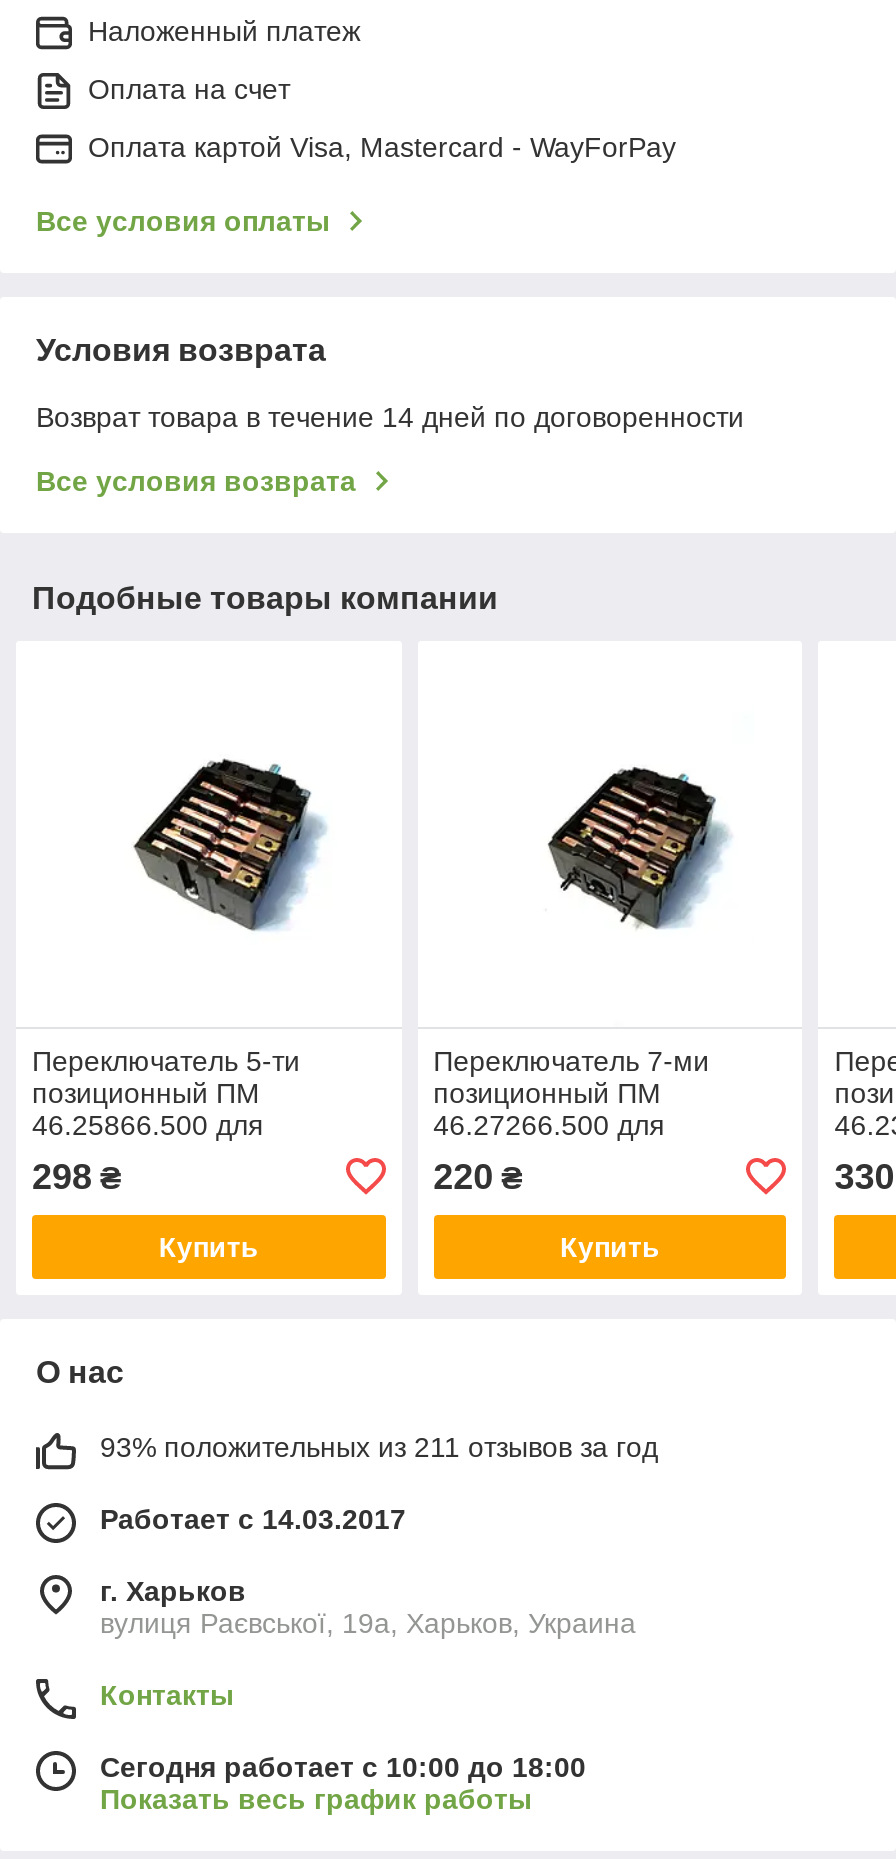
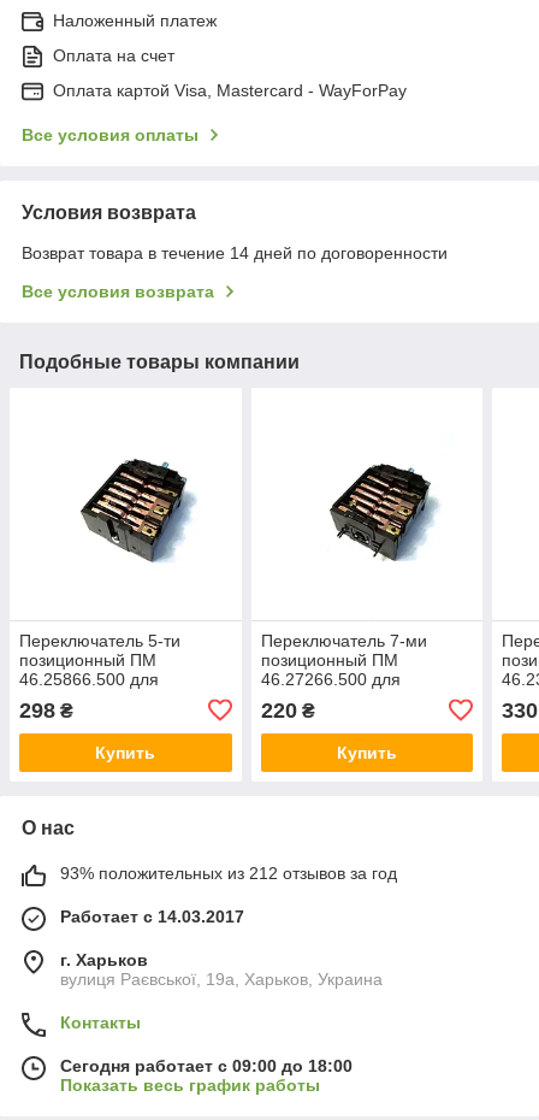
- 93% положительных из 211 отзывов за год
+ 93% положительных из 212 отзывов за год

- Сегодня работает с 10:00 до 18:00
+ Сегодня работает с 09:00 до 18:00
